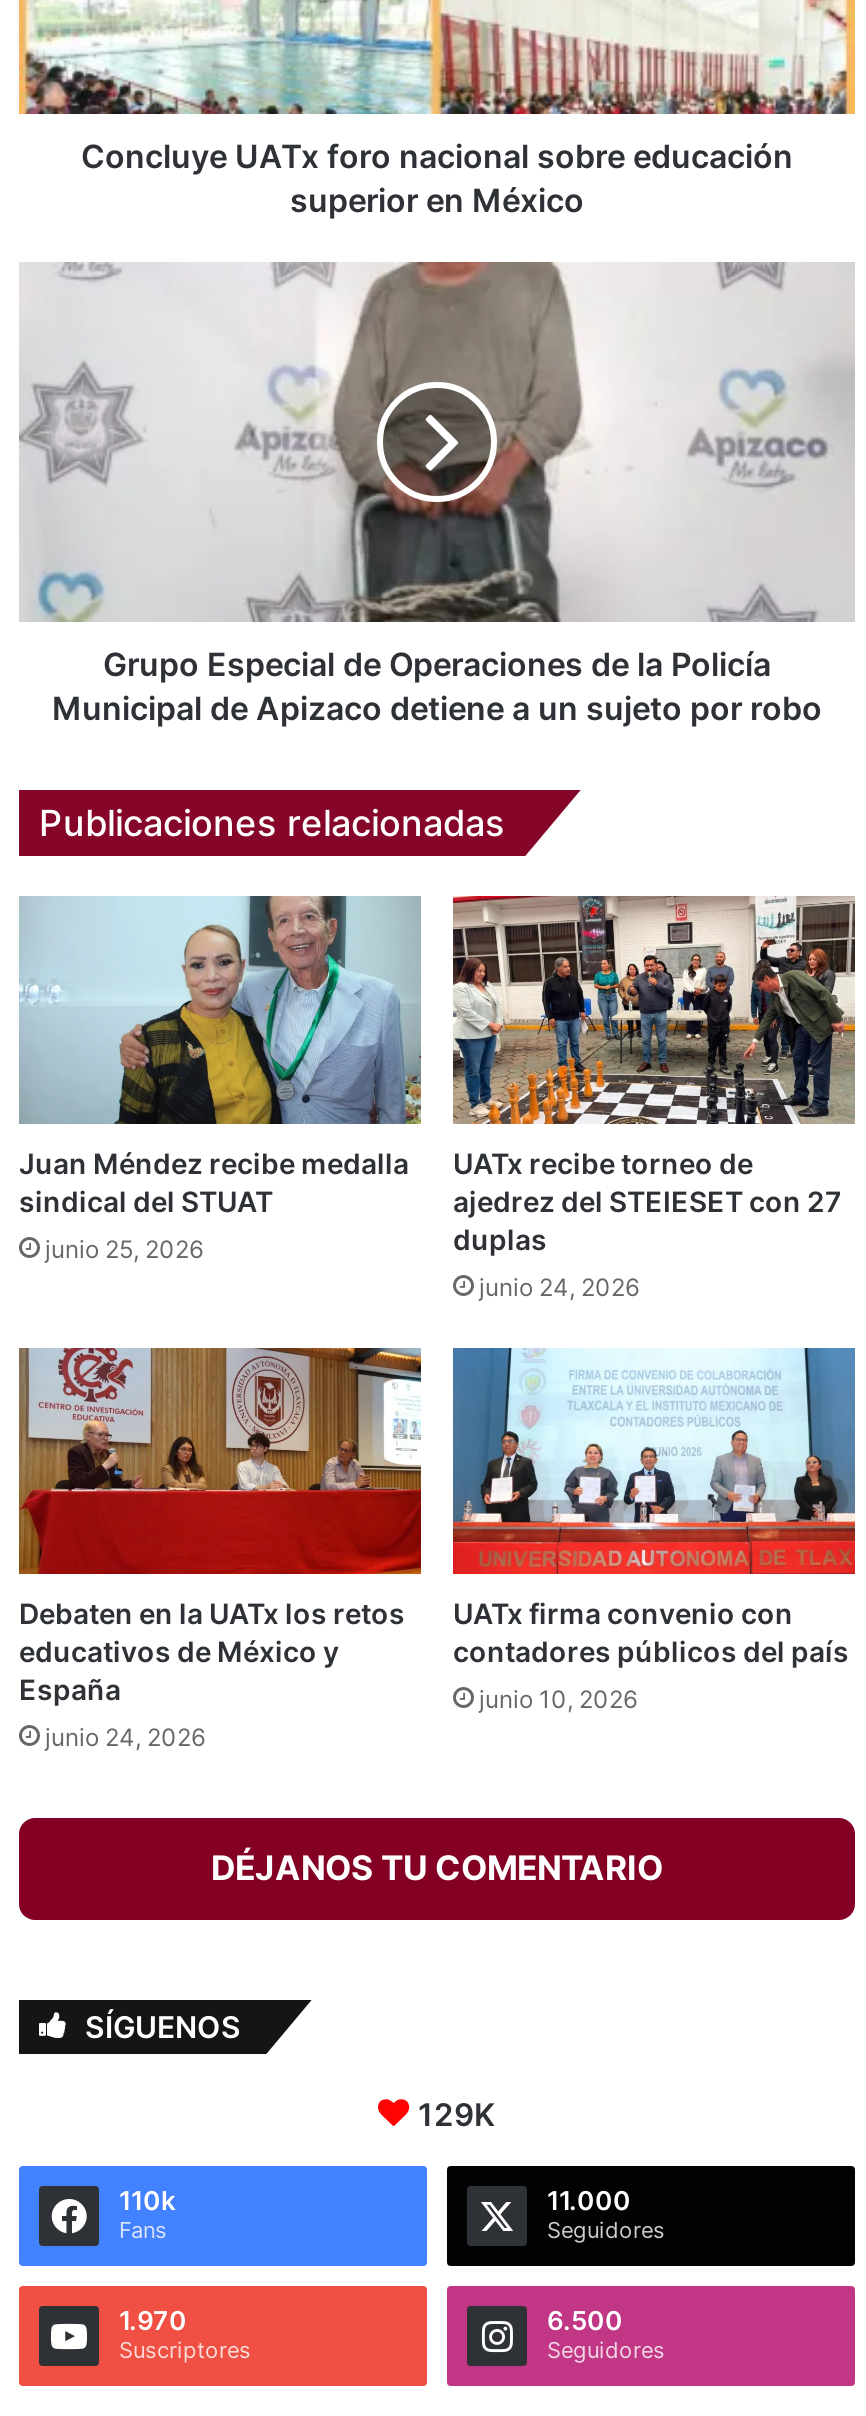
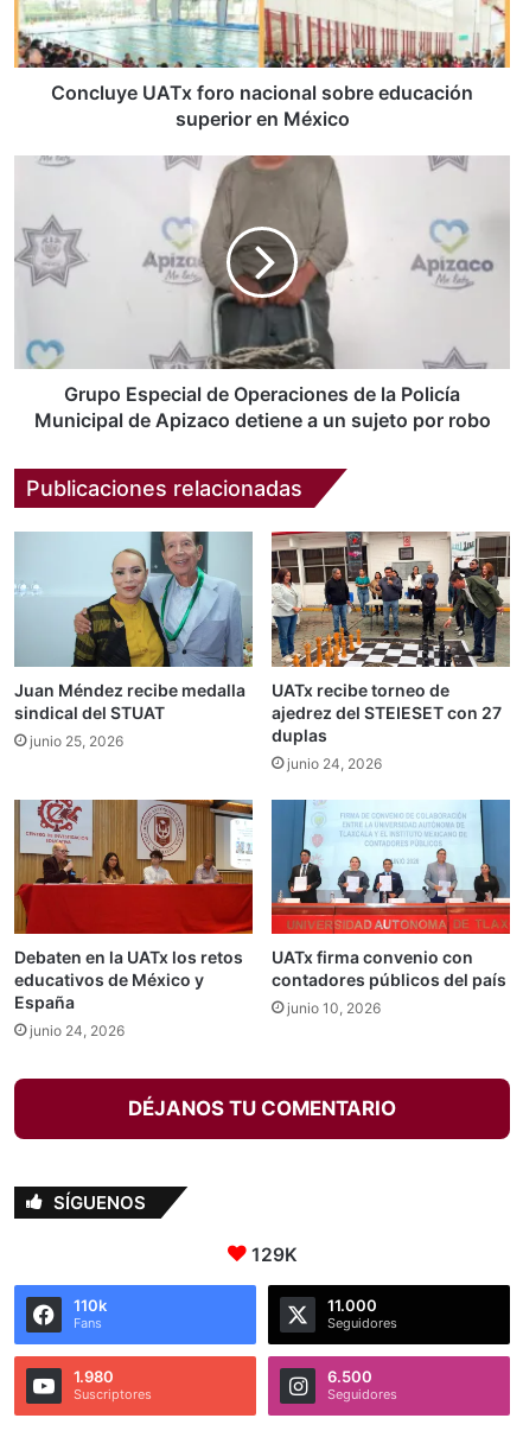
- 1.970
+ 1.980
